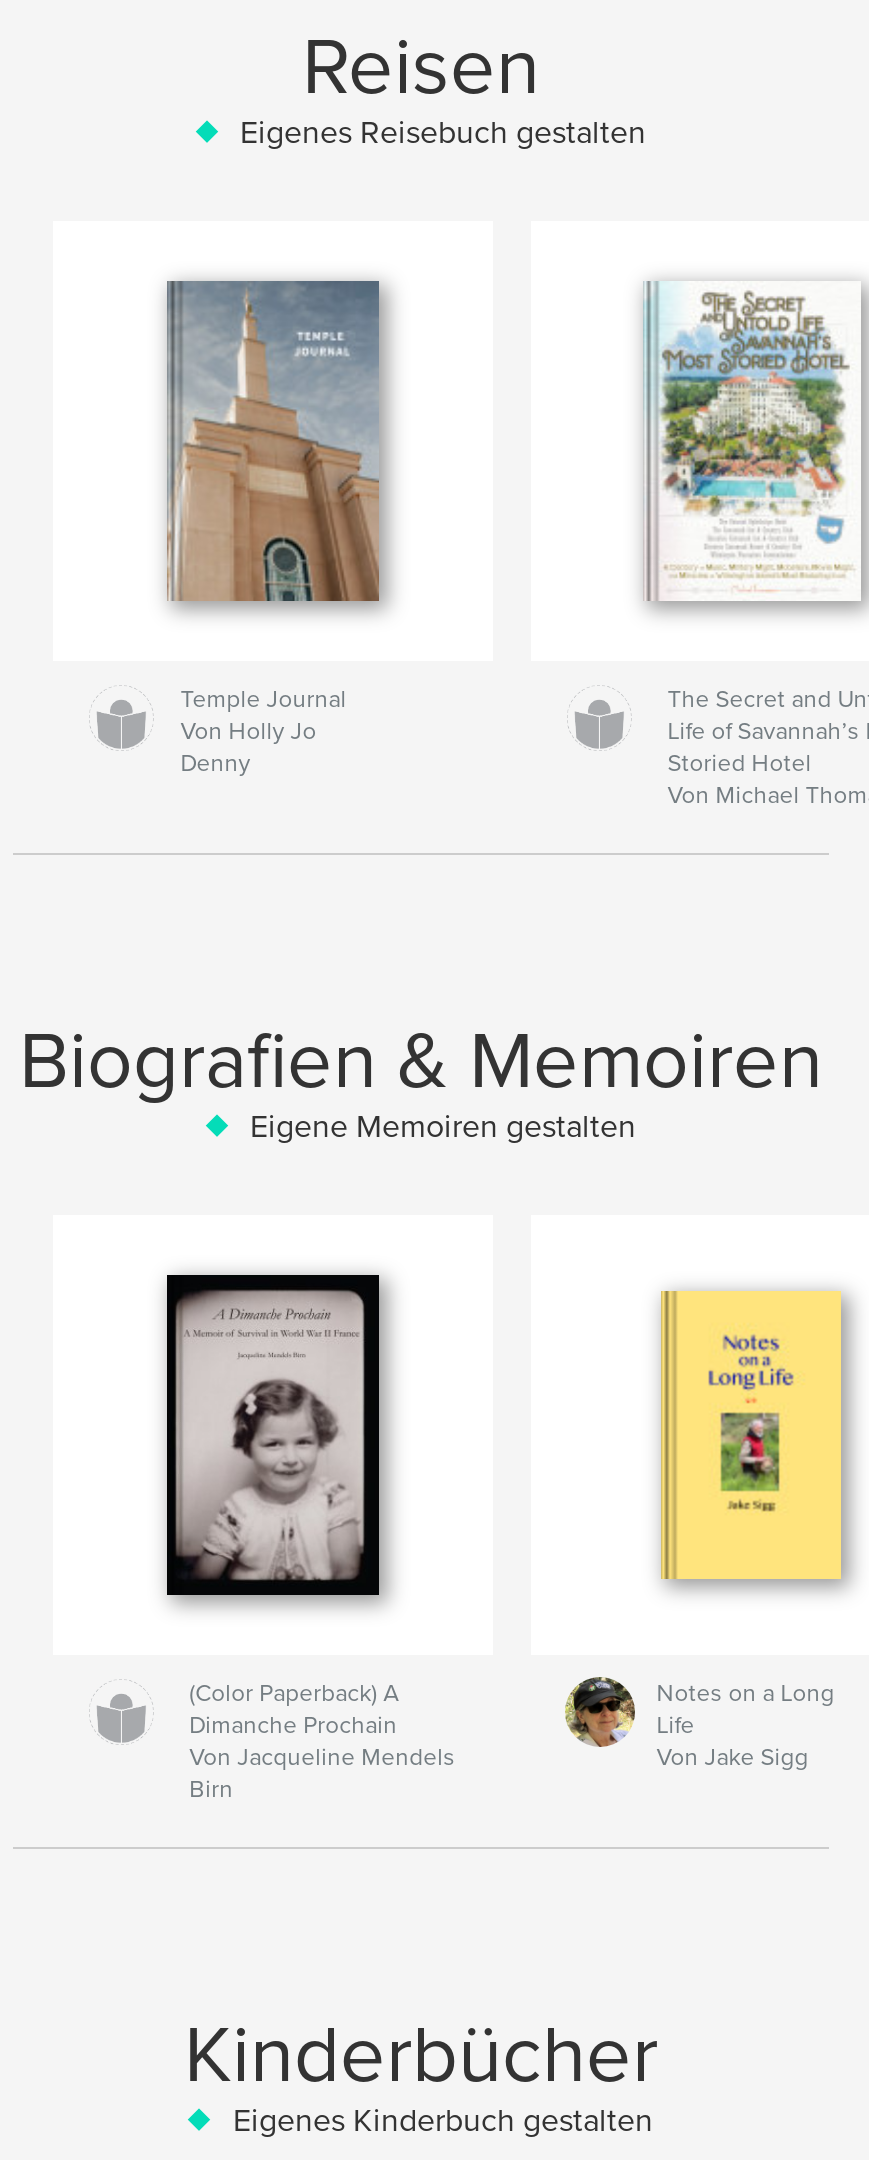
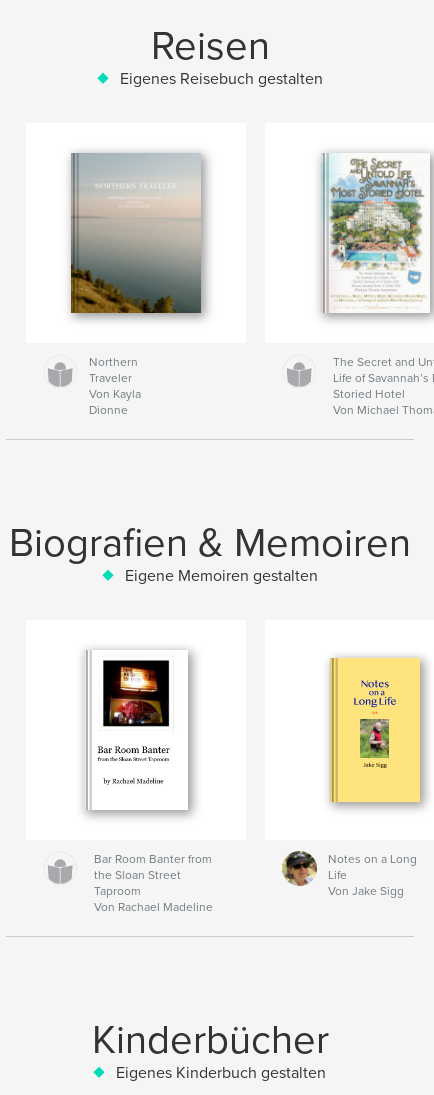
- [image]
- Temple Journal
- Von Holly Jo
- Denny
+ [image]
+ Northern
+ Traveler
+ Von Kayla
+ Dionne

- [image]
+ [image]

- (Color Paperback) A
- Dimanche Prochain
- Von Jacqueline Mendels
- Birn
+ Bar Room Banter from
+ the Sloan Street
+ Taproom
+ Von Rachael Madeline
